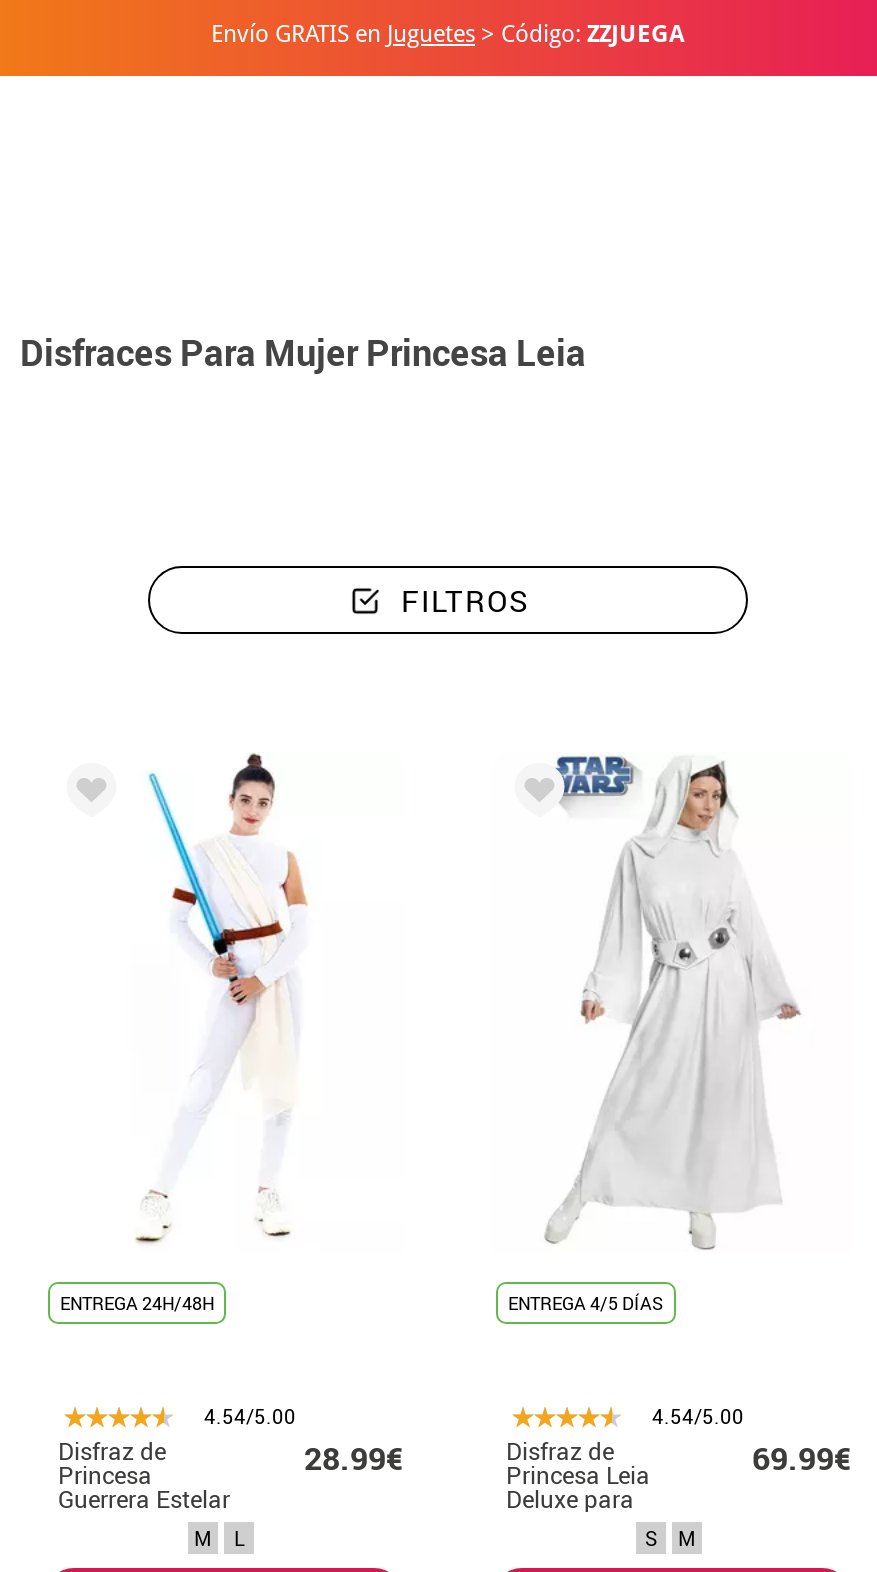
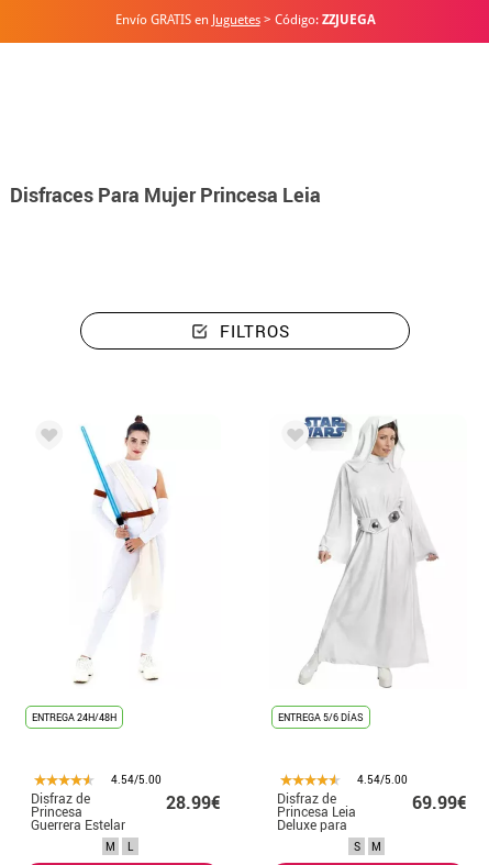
- ENTREGA 4/5 DÍAS
+ ENTREGA 5/6 DÍAS
